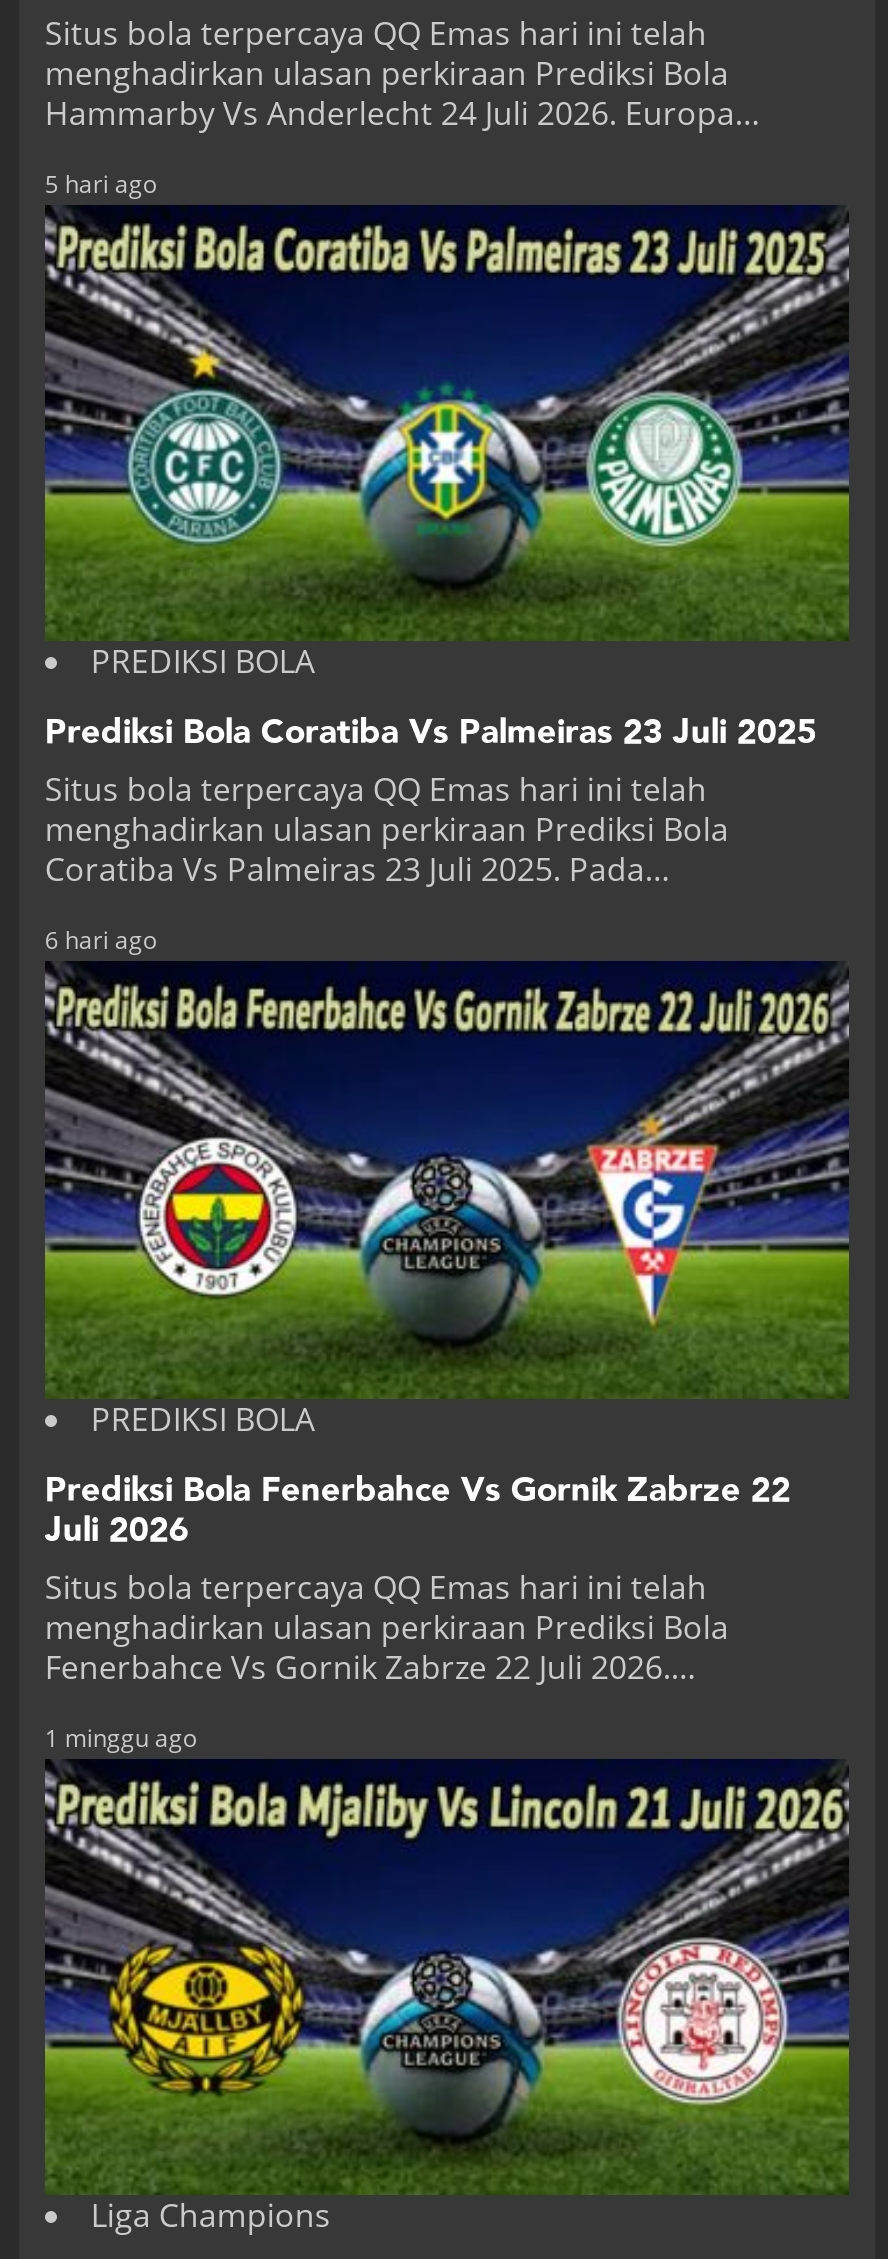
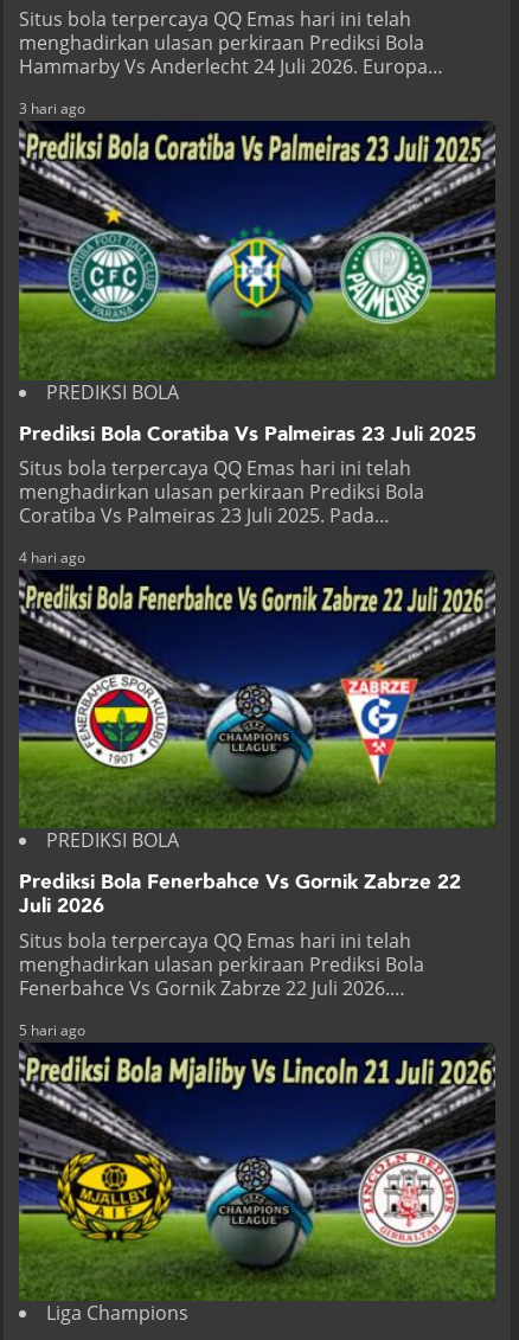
- 5 hari ago
+ 3 hari ago

- 6 hari ago
+ 4 hari ago

- 1 minggu ago
+ 5 hari ago
